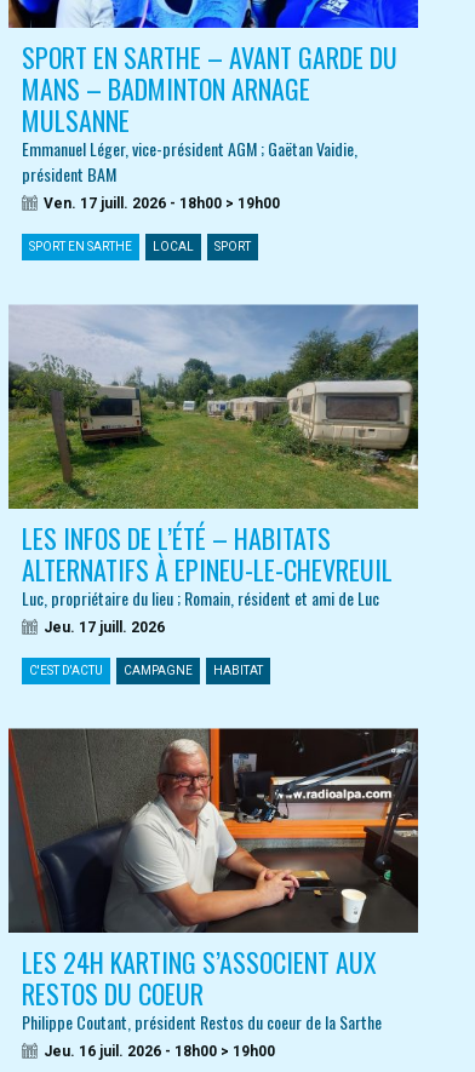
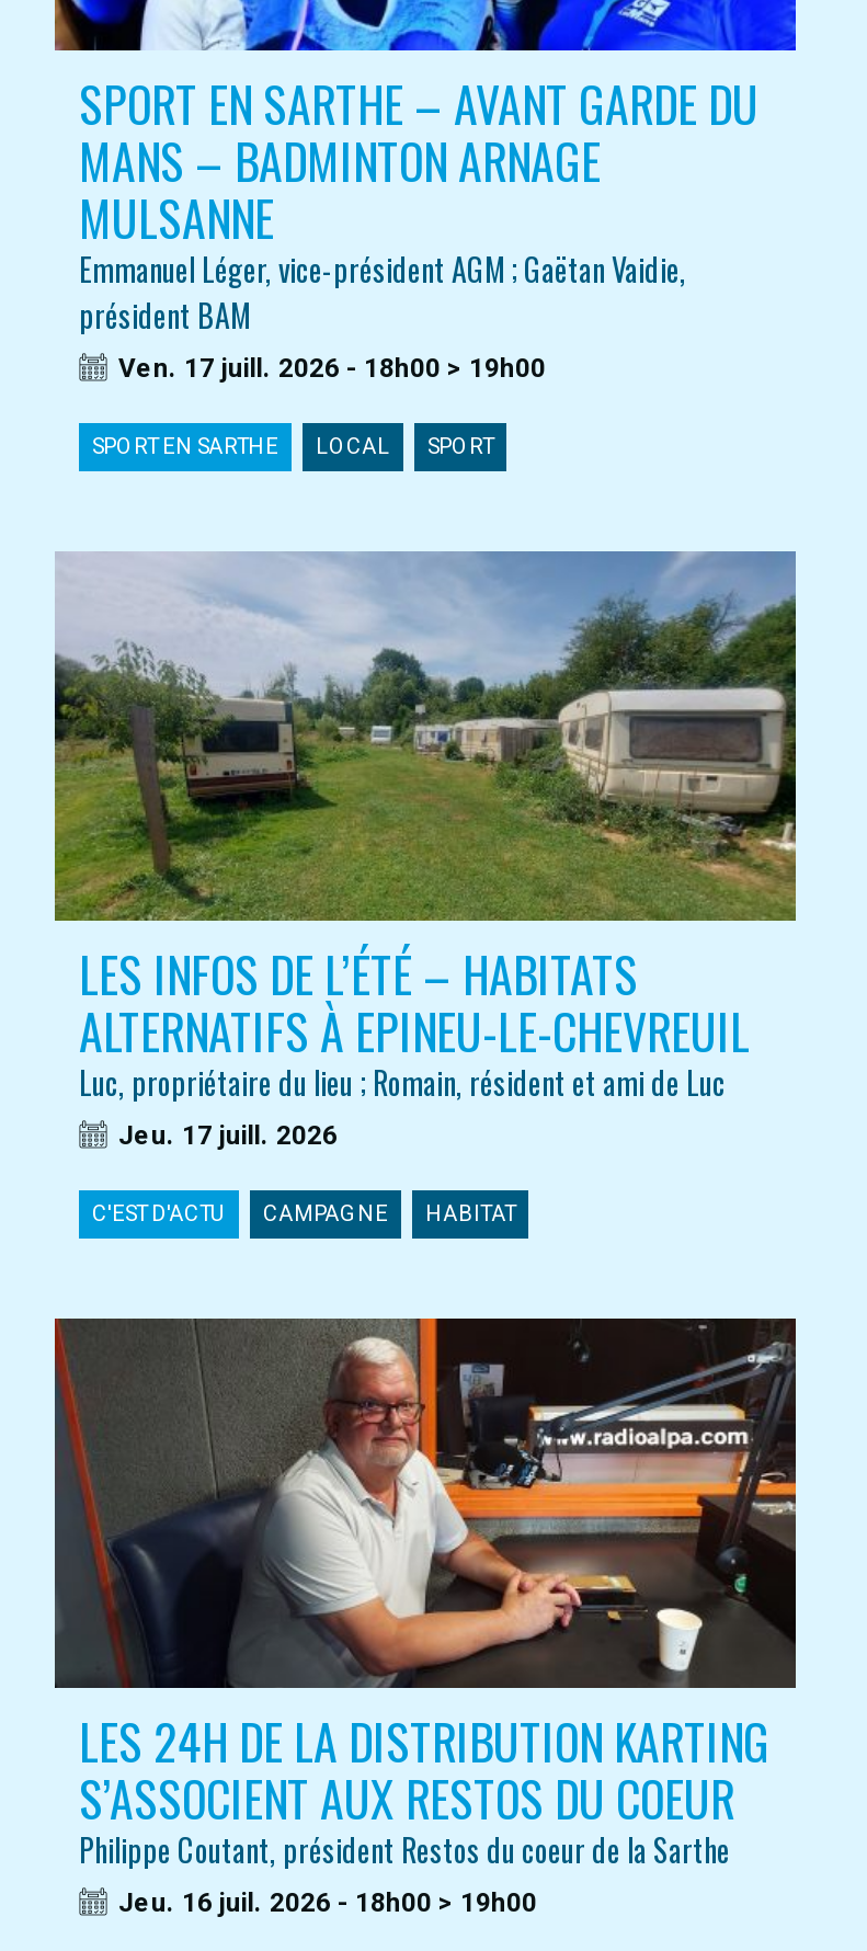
- LES 24H KARTING S’ASSOCIENT AUX
- RESTOS DU COEUR
+ LES 24H DE LA DISTRIBUTION KARTING
+ S’ASSOCIENT AUX RESTOS DU COEUR
